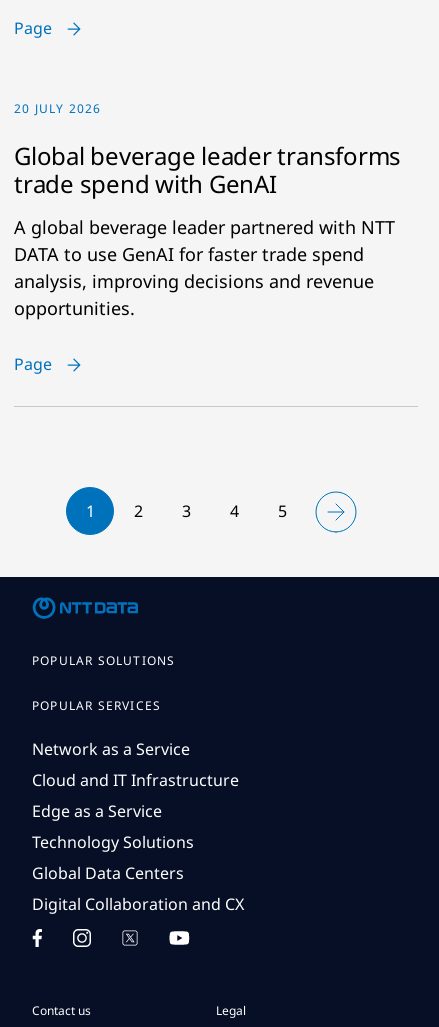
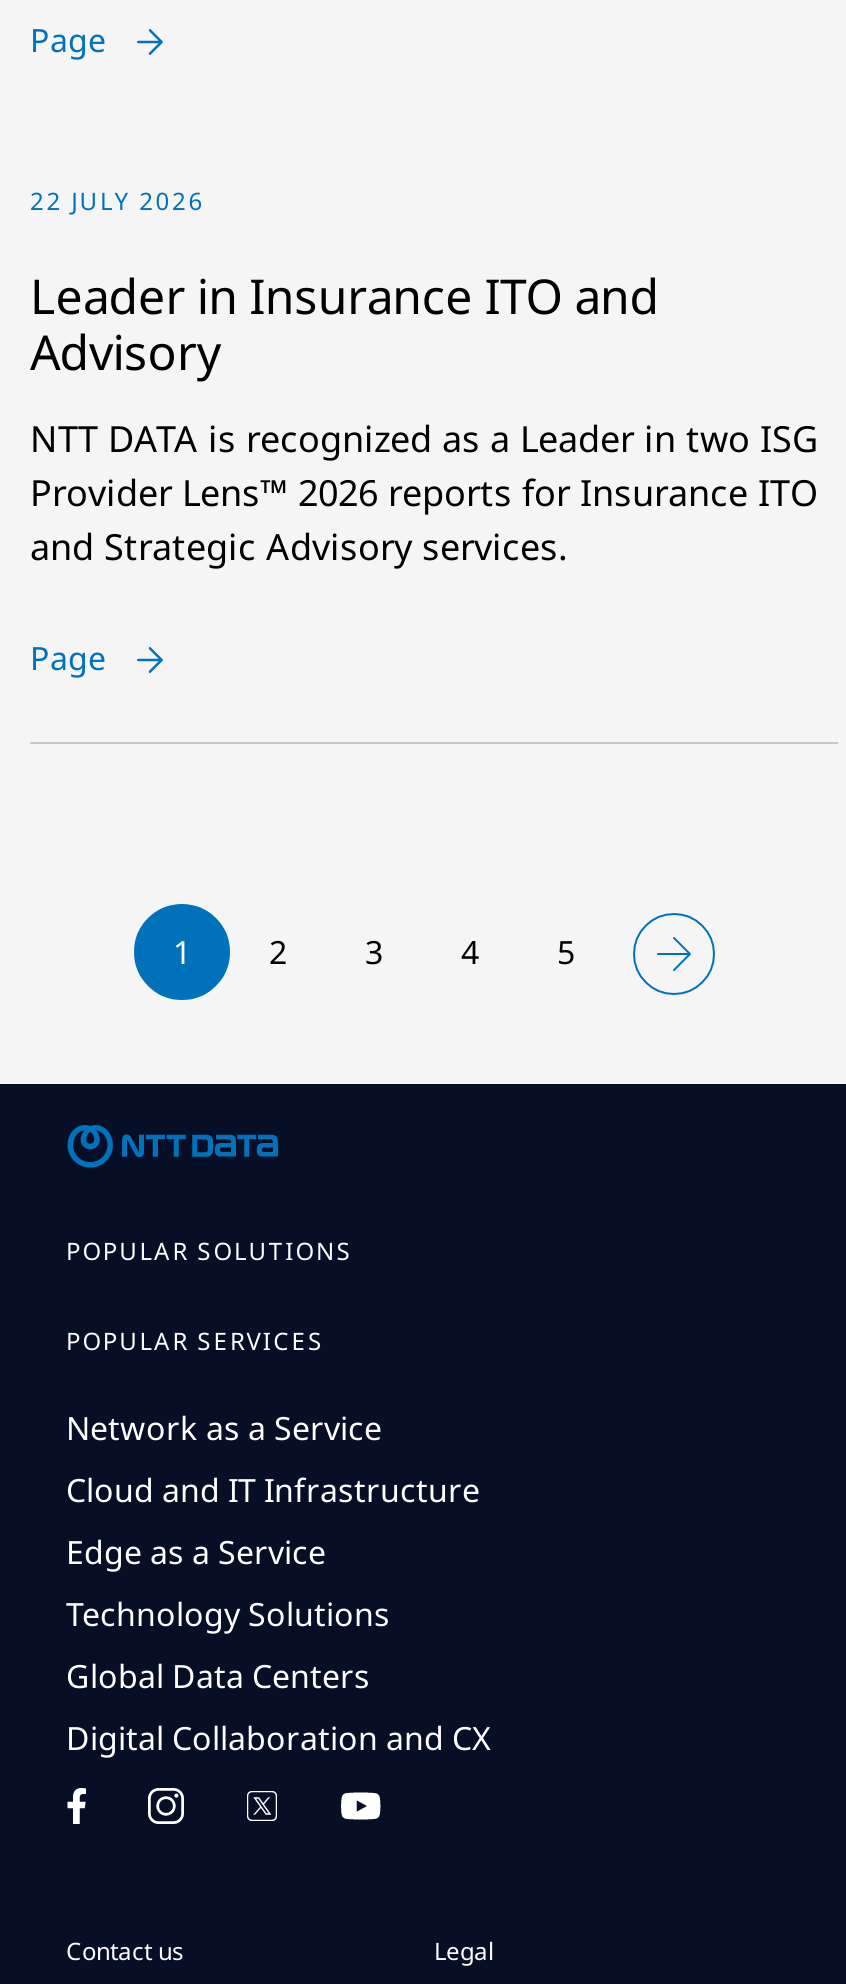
- 20 JULY 2026
+ 22 JULY 2026

- Global beverage leader transforms
- trade spend with GenAI
+ Leader in Insurance ITO and
+ Advisory

- A global beverage leader partnered with NTT
- DATA to use GenAI for faster trade spend
- analysis, improving decisions and revenue
- opportunities.
+ NTT DATA is recognized as a Leader in two ISG
+ Provider Lens™ 2026 reports for Insurance ITO
+ and Strategic Advisory services.
